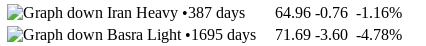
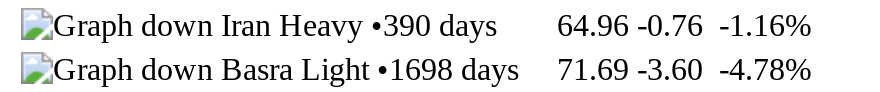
- Iran Heavy •387 days
+ Iran Heavy •390 days

- Basra Light •1695 days
+ Basra Light •1698 days
